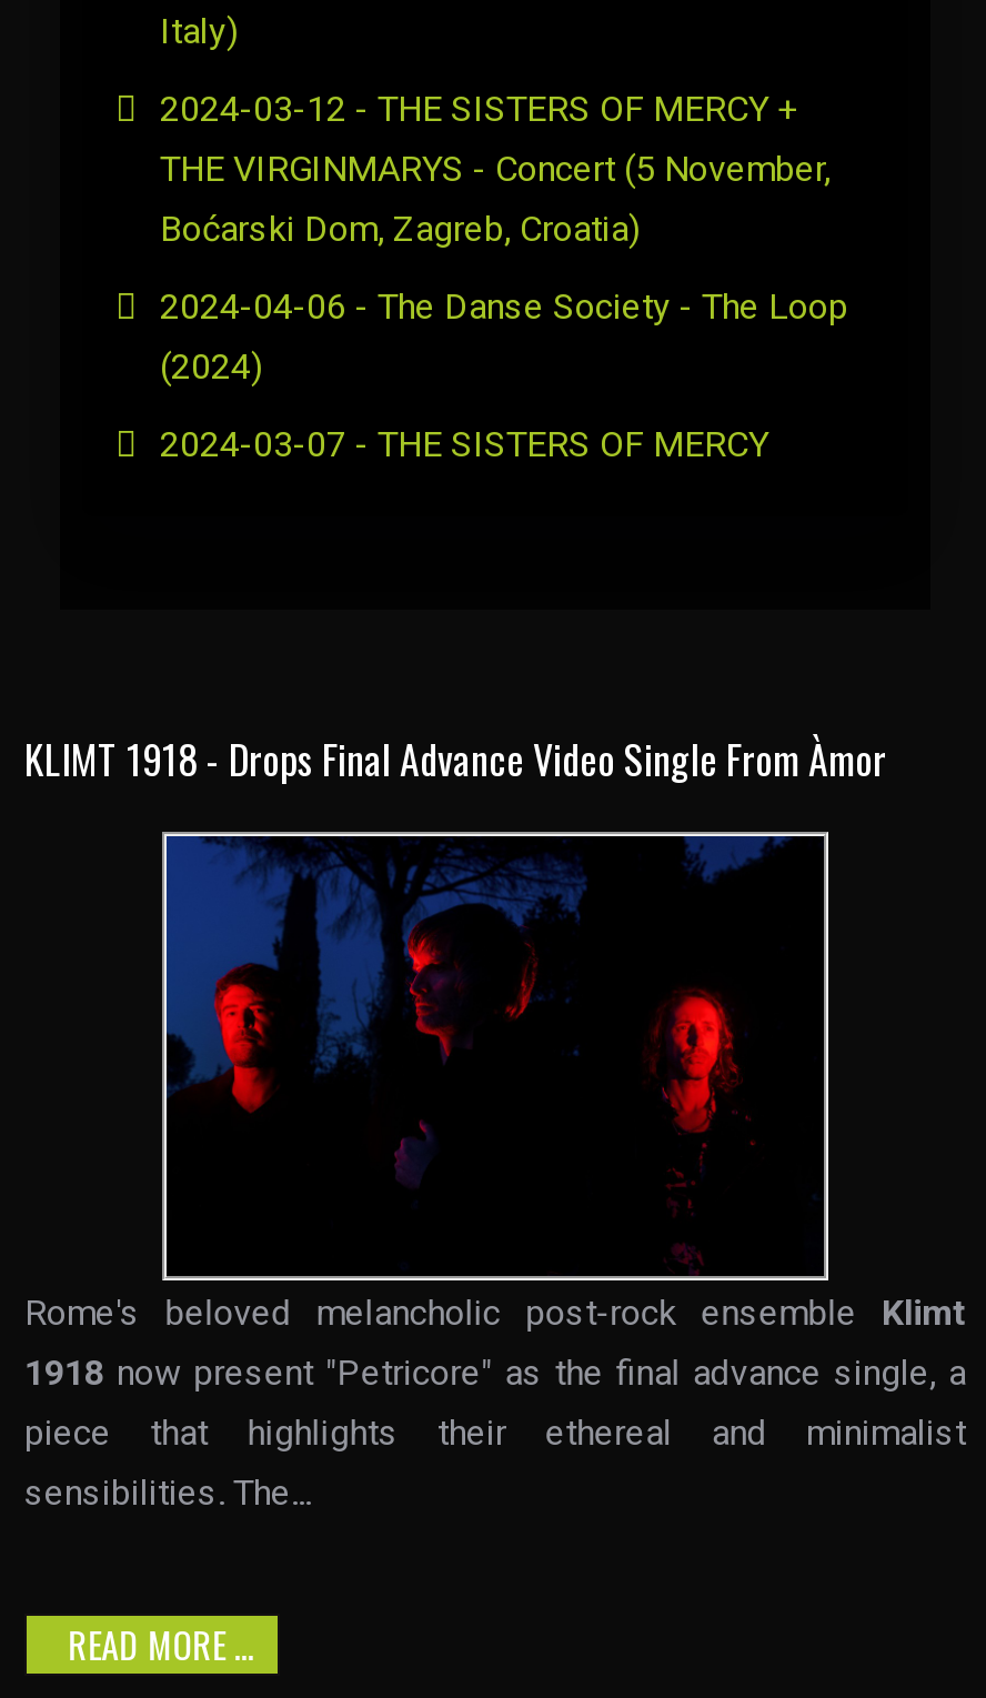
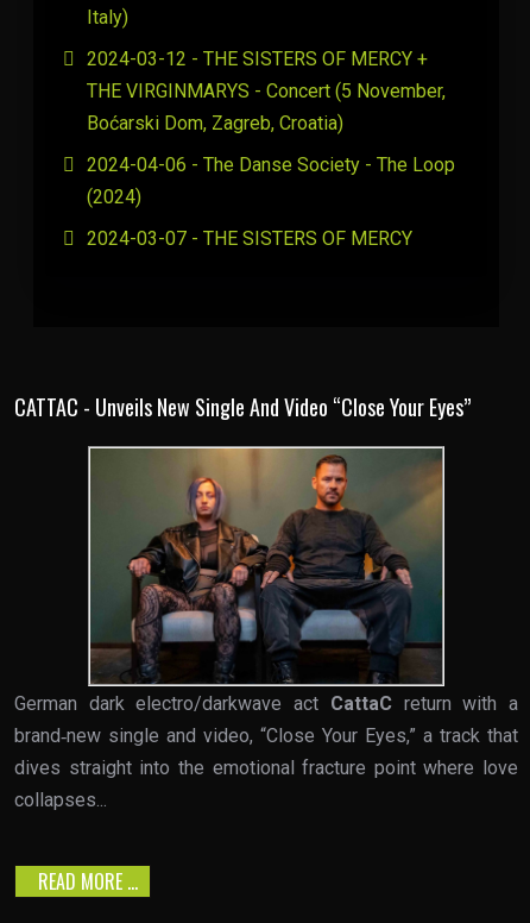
- KLIMT 1918 - Drops Final Advance Video Single From Àmor
+ CATTAC - Unveils New Single And Video “Close Your Eyes”

- [image]
- Rome's beloved melancholic post-rock ensemble Klimt
- 1918 now present "Petricore" as the final advance single, a
- piece that highlights their ethereal and minimalist
- sensibilities. The...
+ [image]
+ German dark electro/darkwave act CattaC return with a
+ brand‑new single and video, “Close Your Eyes,” a track that
+ dives straight into the emotional fracture point where love
+ collapses...
